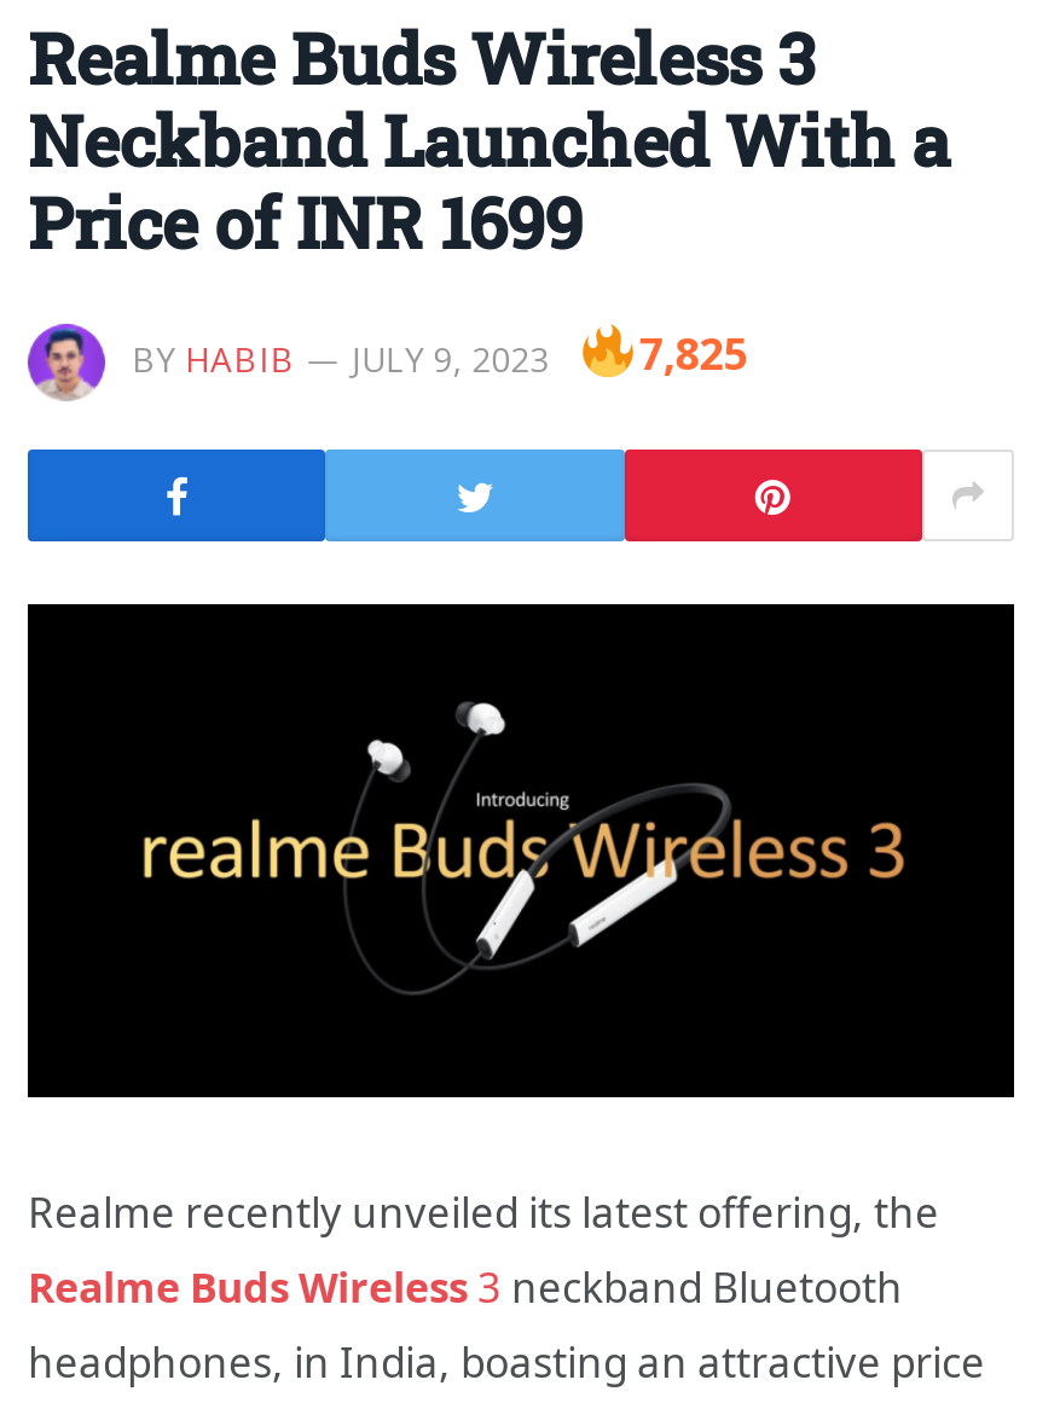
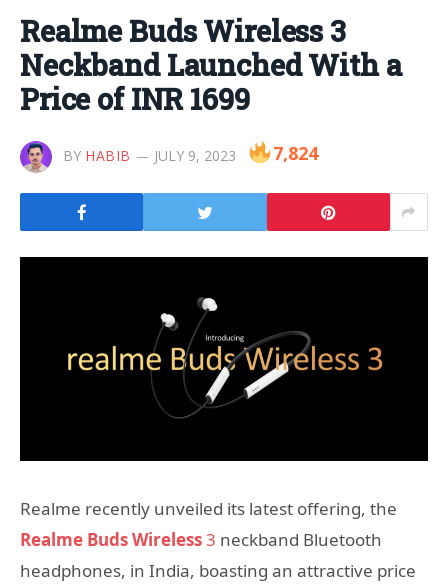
- BY HABIB JULY 9, 2023 7,825
+ BY HABIB JULY 9, 2023 7,824
